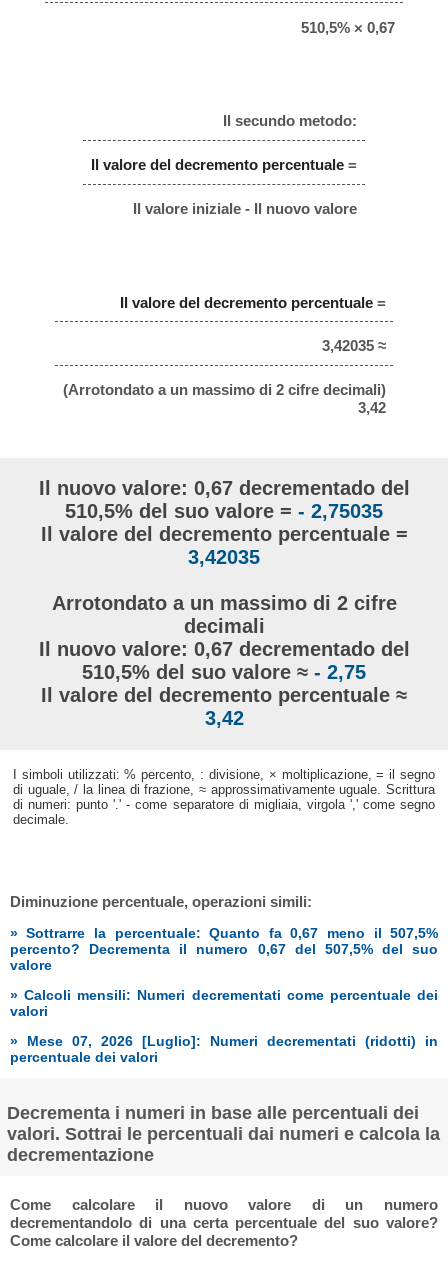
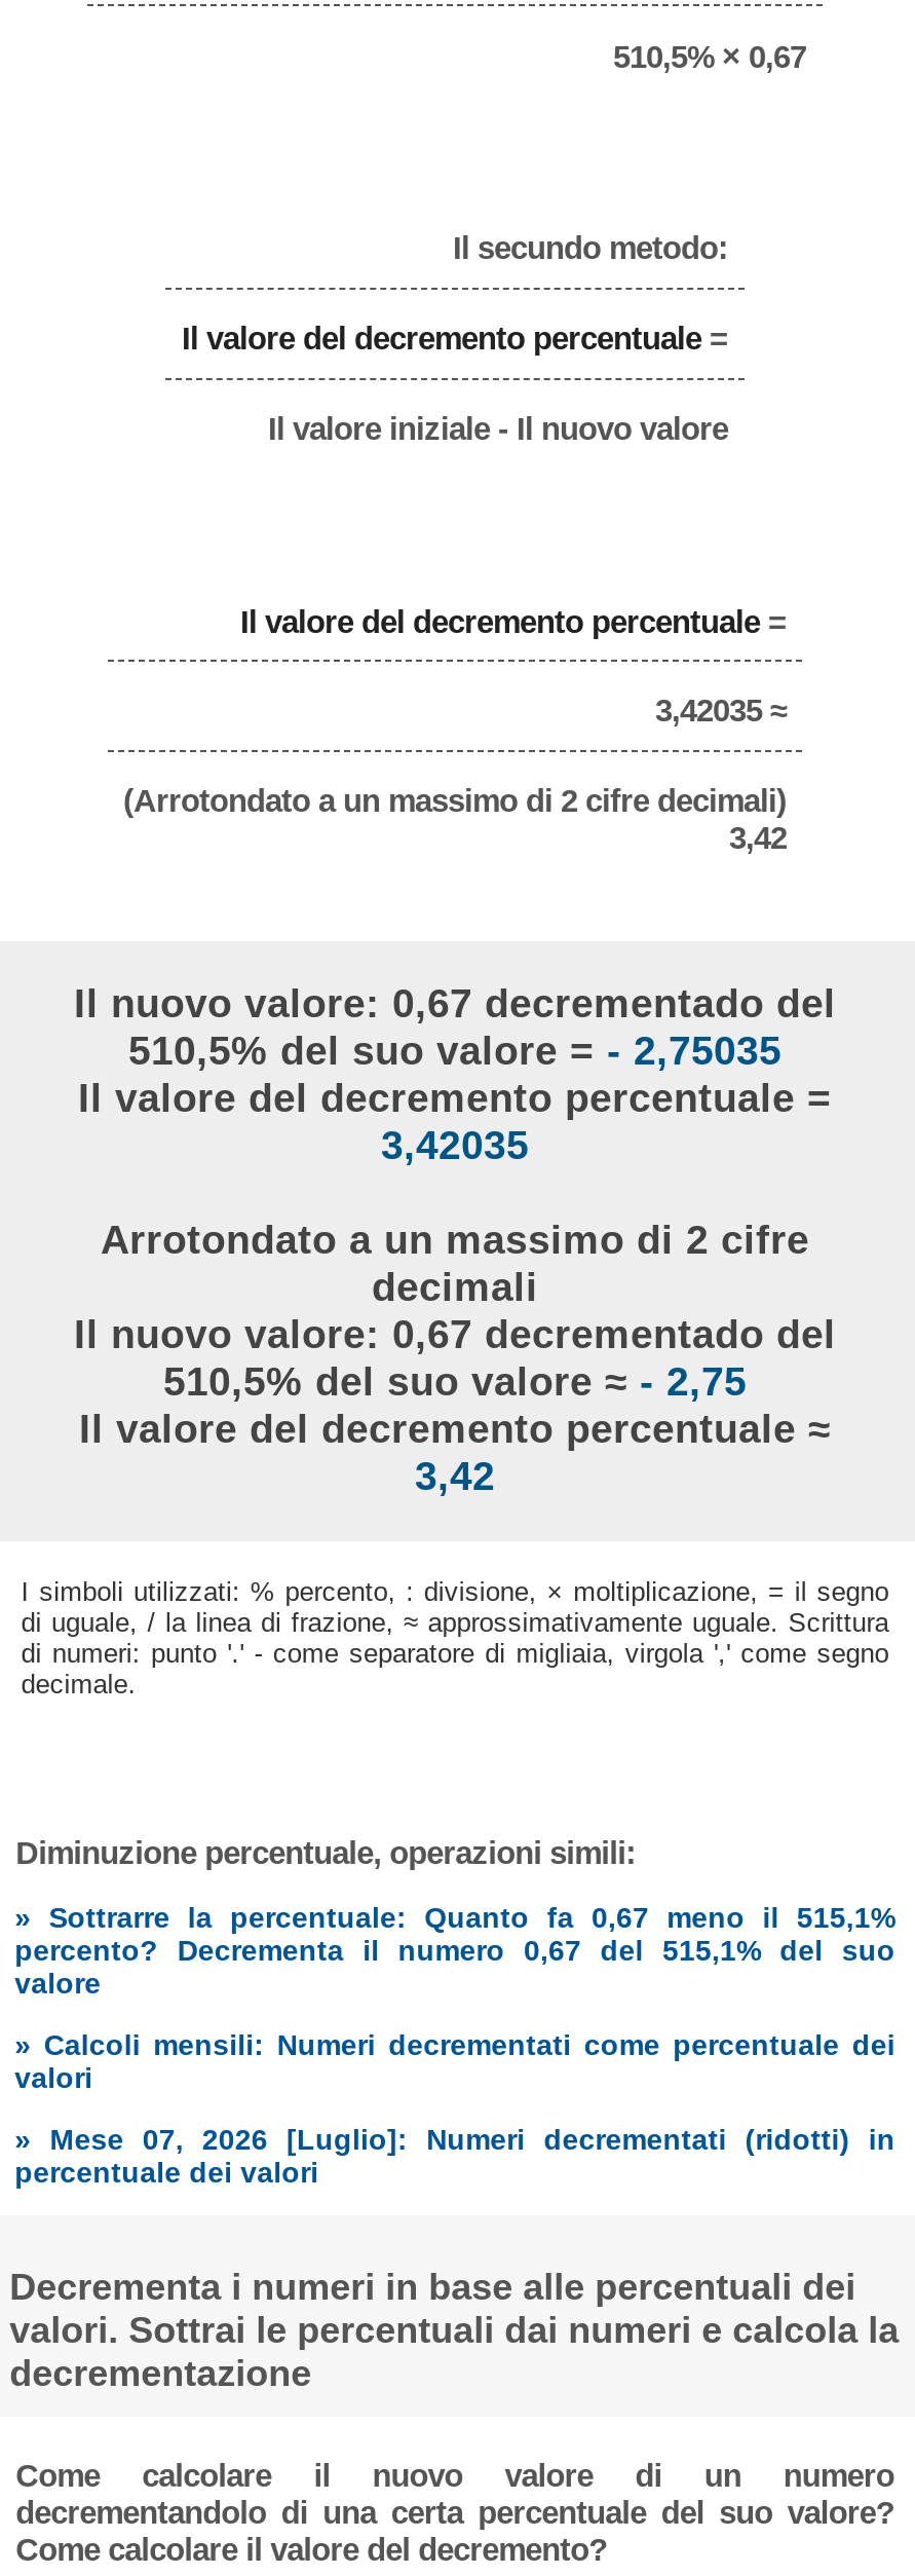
- » Sottrarre la percentuale: Quanto fa 0,67 meno il 507,5%
+ » Sottrarre la percentuale: Quanto fa 0,67 meno il 515,1%

- percento? Decrementa il numero 0,67 del 507,5% del suo
+ percento? Decrementa il numero 0,67 del 515,1% del suo
